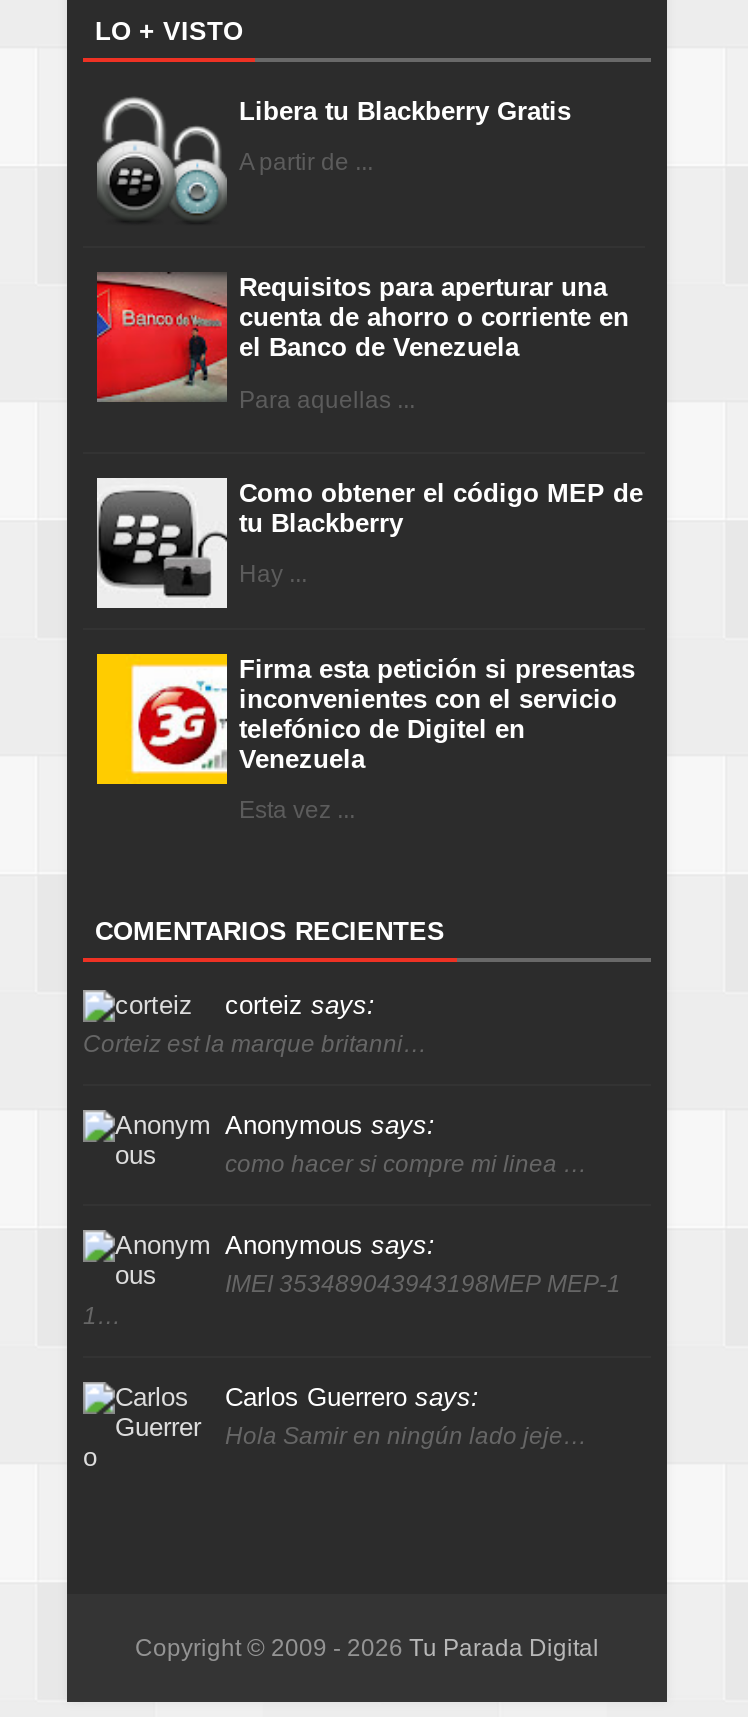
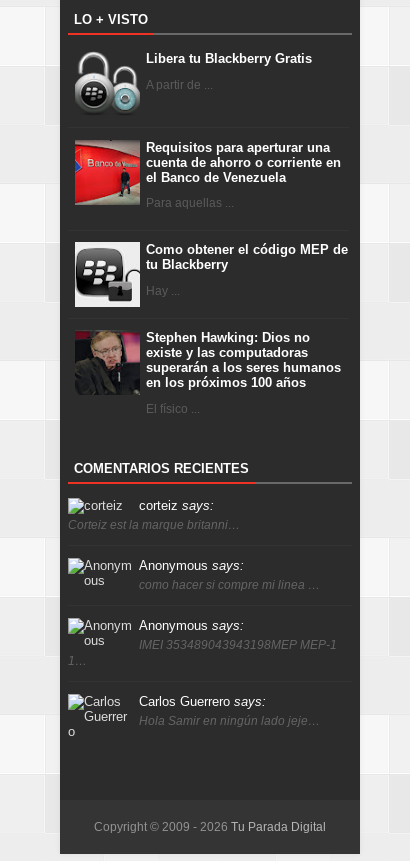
- [image]
- Firma esta petición si presentas
- inconvenientes con el servicio
- telefónico de Digitel en
- Venezuela
+ [image]
+ Stephen Hawking: Dios no
+ existe y las computadoras
+ superarán a los seres humanos
+ en los próximos 100 años

- Esta vez ...
+ El físico ...
